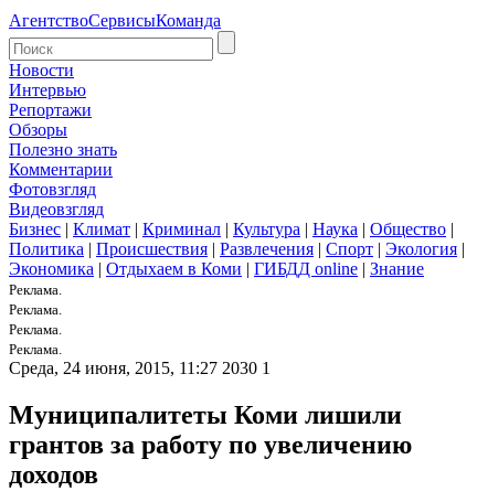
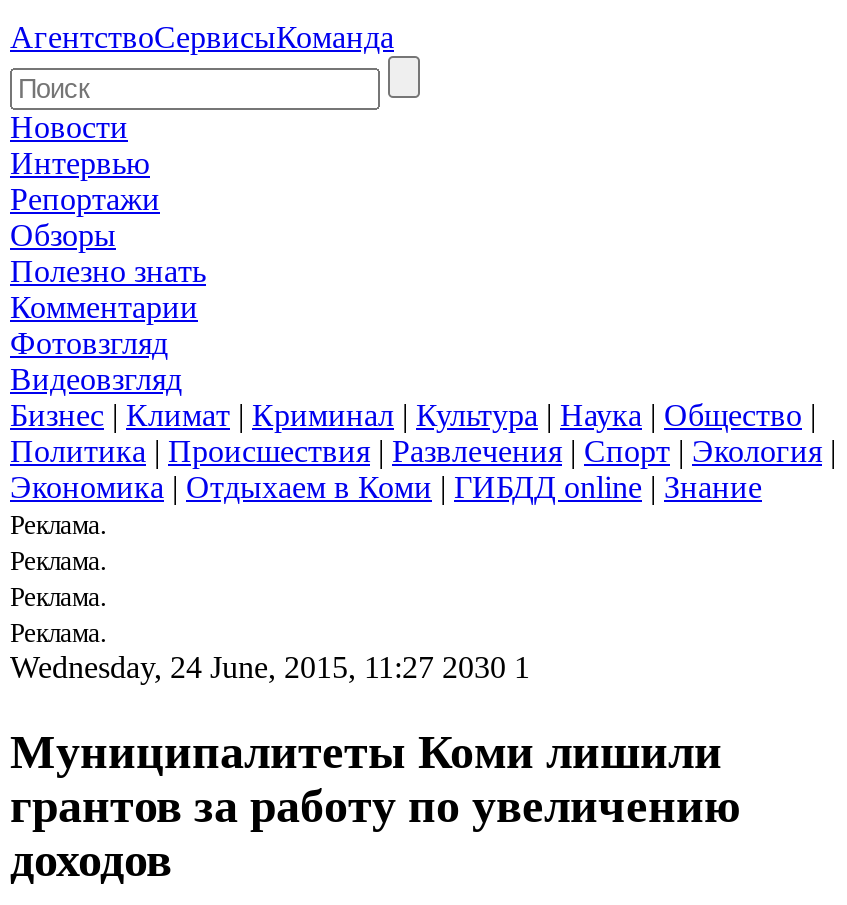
- Среда, 24 июня, 2015, 11:27 2030 1
+ Wednesday, 24 June, 2015, 11:27 2030 1
